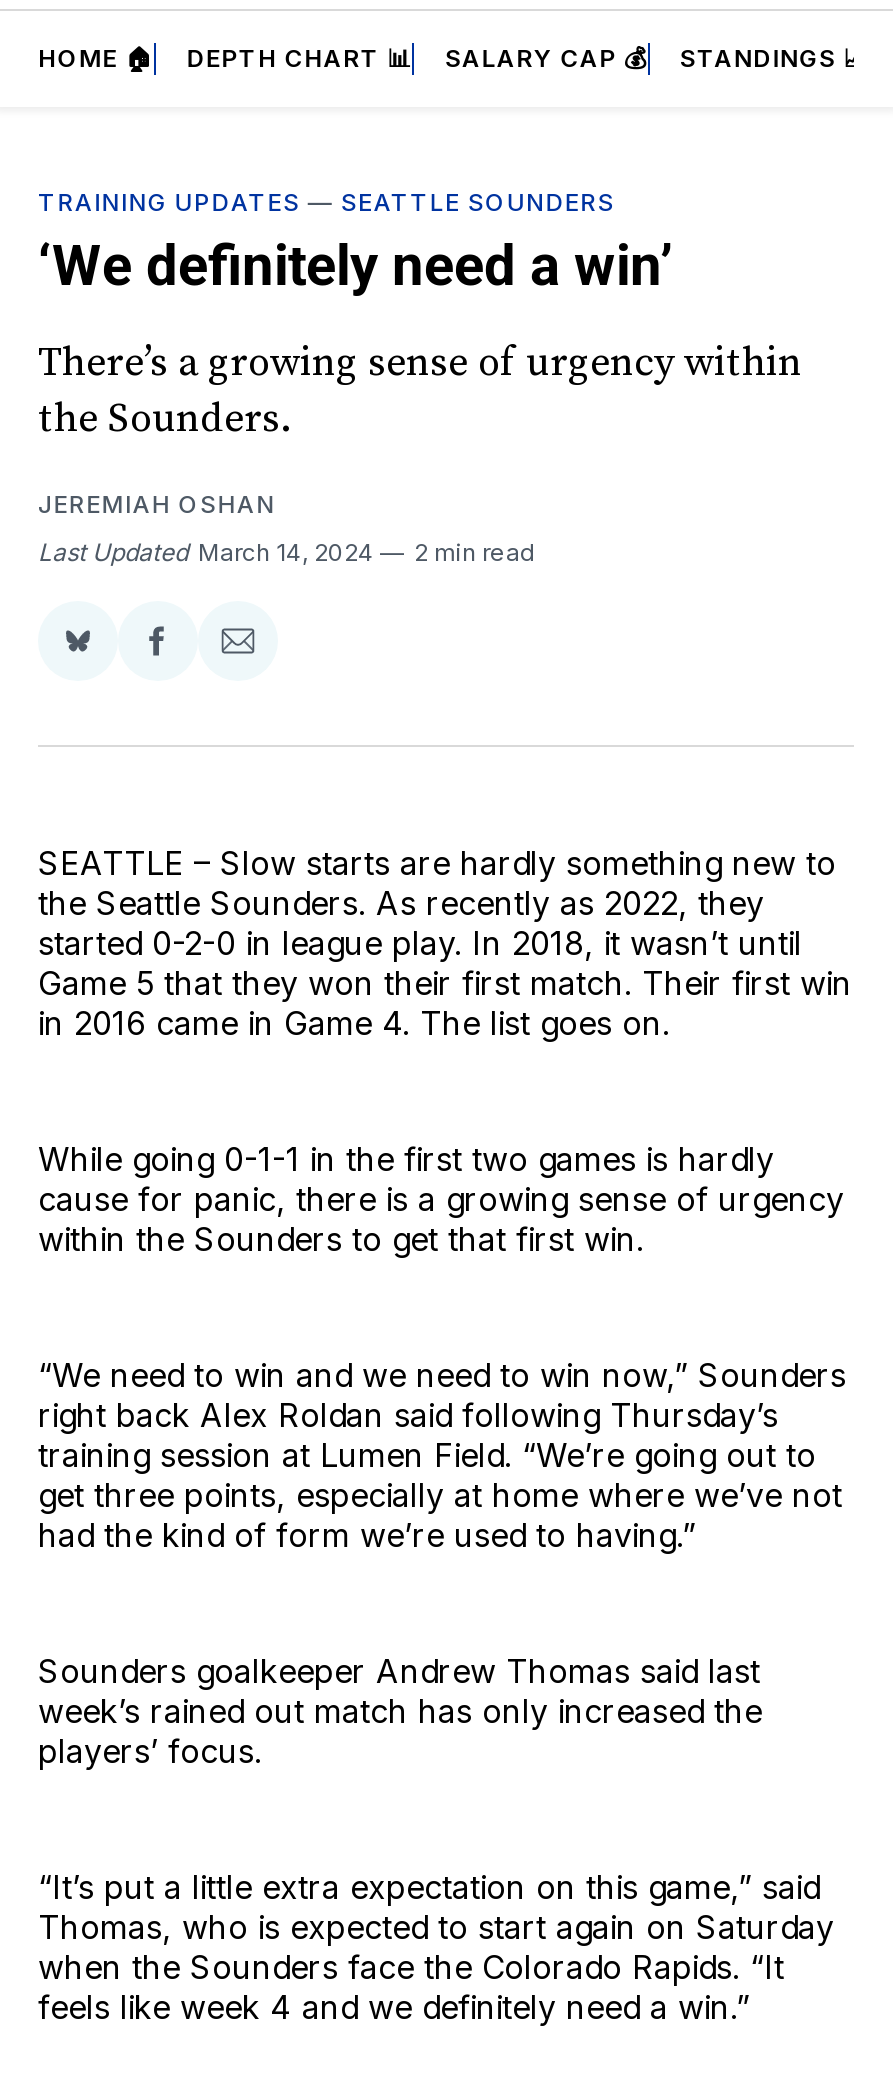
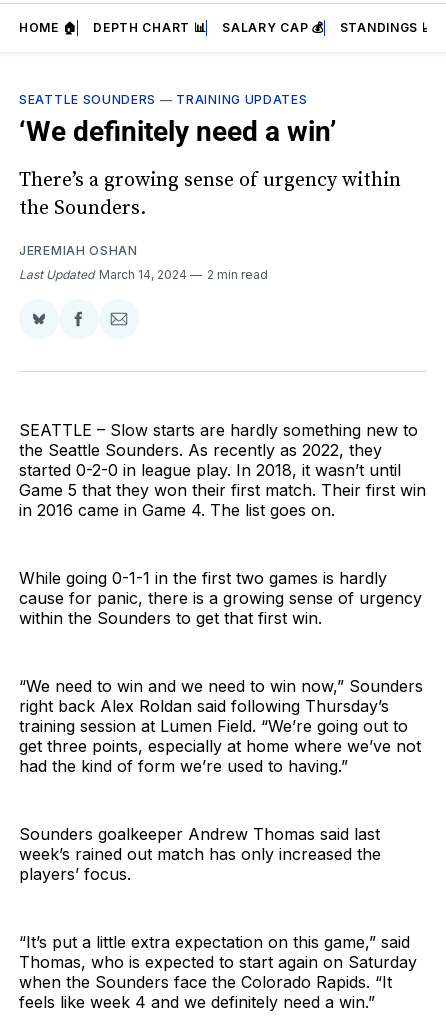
- TRAINING UPDATES — SEATTLE SOUNDERS
+ SEATTLE SOUNDERS — TRAINING UPDATES
